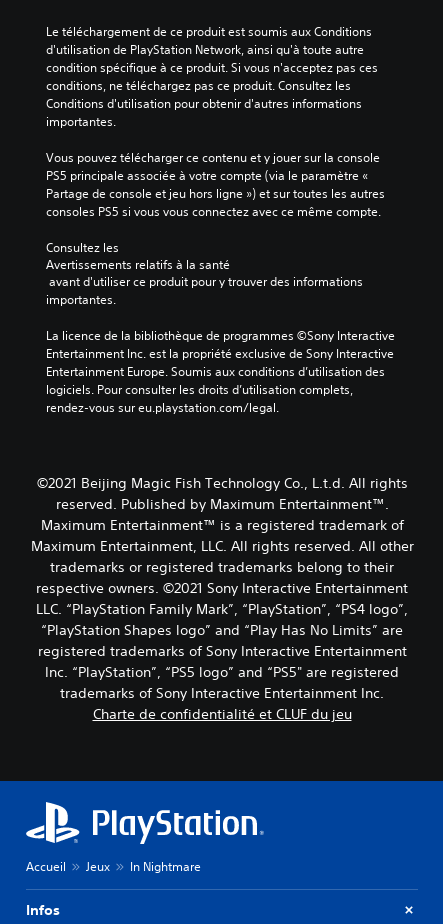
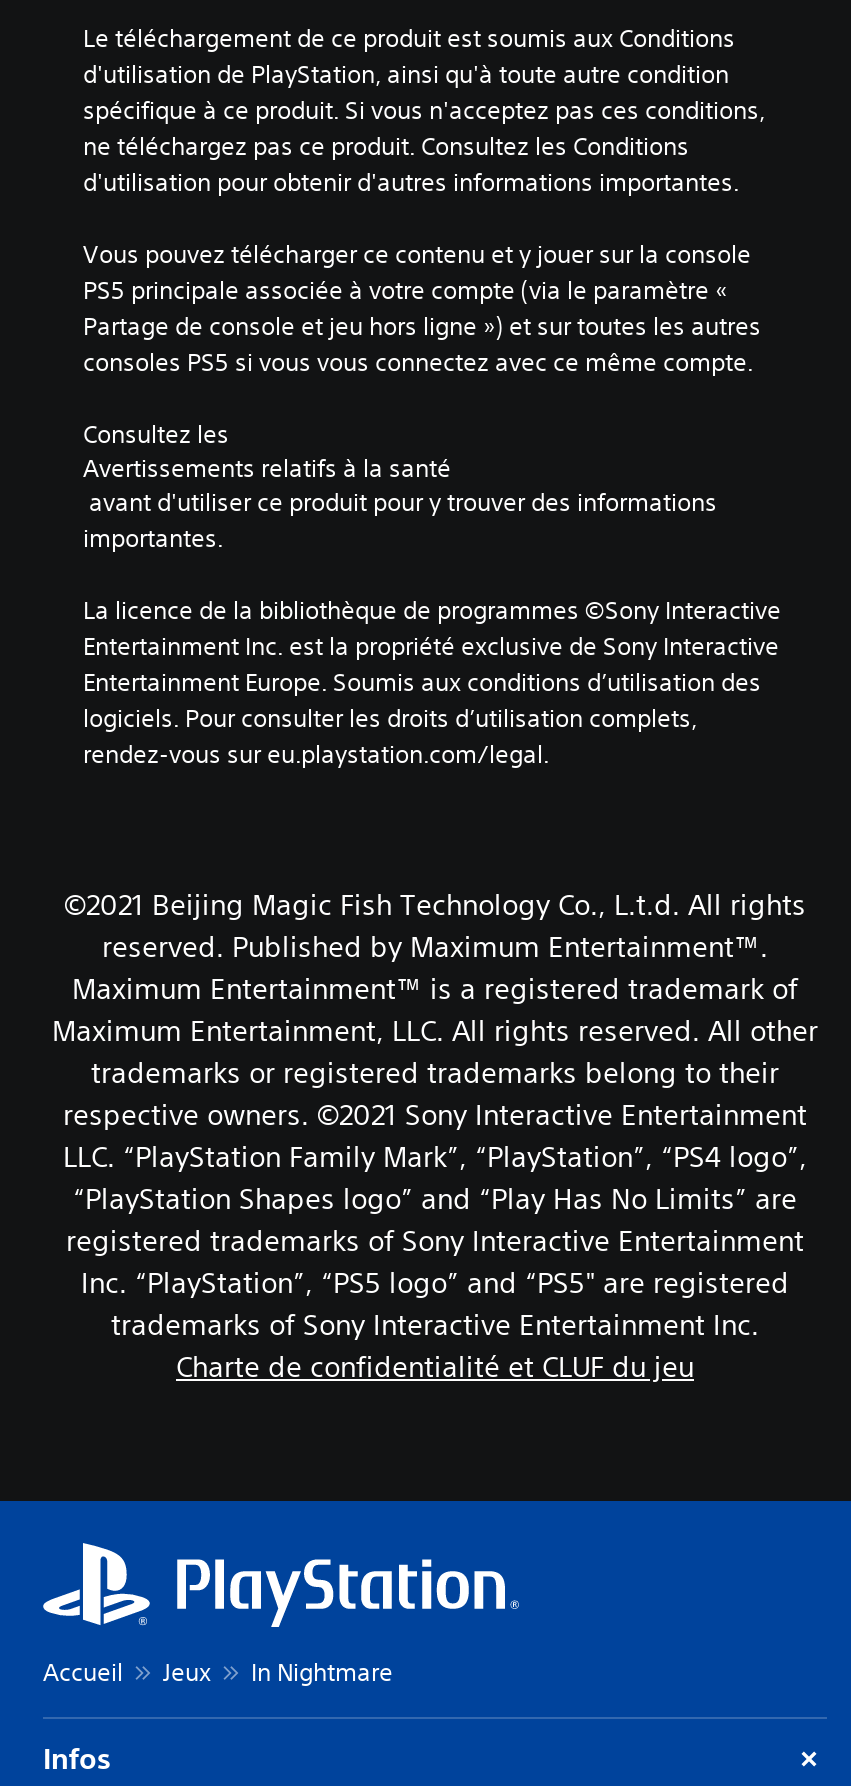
- d'utilisation de PlayStation Network, ainsi qu'à toute autre
- condition spécifique à ce produit. Si vous n'acceptez pas ces
- conditions, ne téléchargez pas ce produit. Consultez les
- Conditions d'utilisation pour obtenir d'autres informations
- importantes.
+ d'utilisation de PlayStation, ainsi qu'à toute autre condition
+ spécifique à ce produit. Si vous n'acceptez pas ces conditions,
+ ne téléchargez pas ce produit. Consultez les Conditions
+ d'utilisation pour obtenir d'autres informations importantes.
